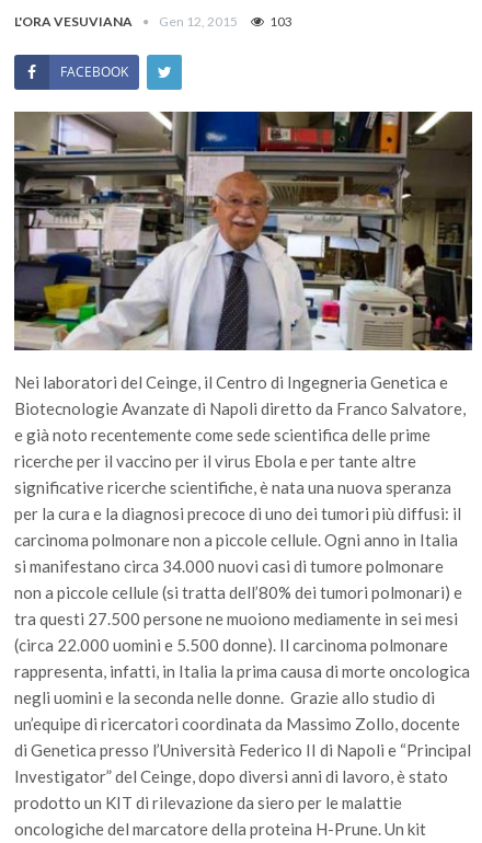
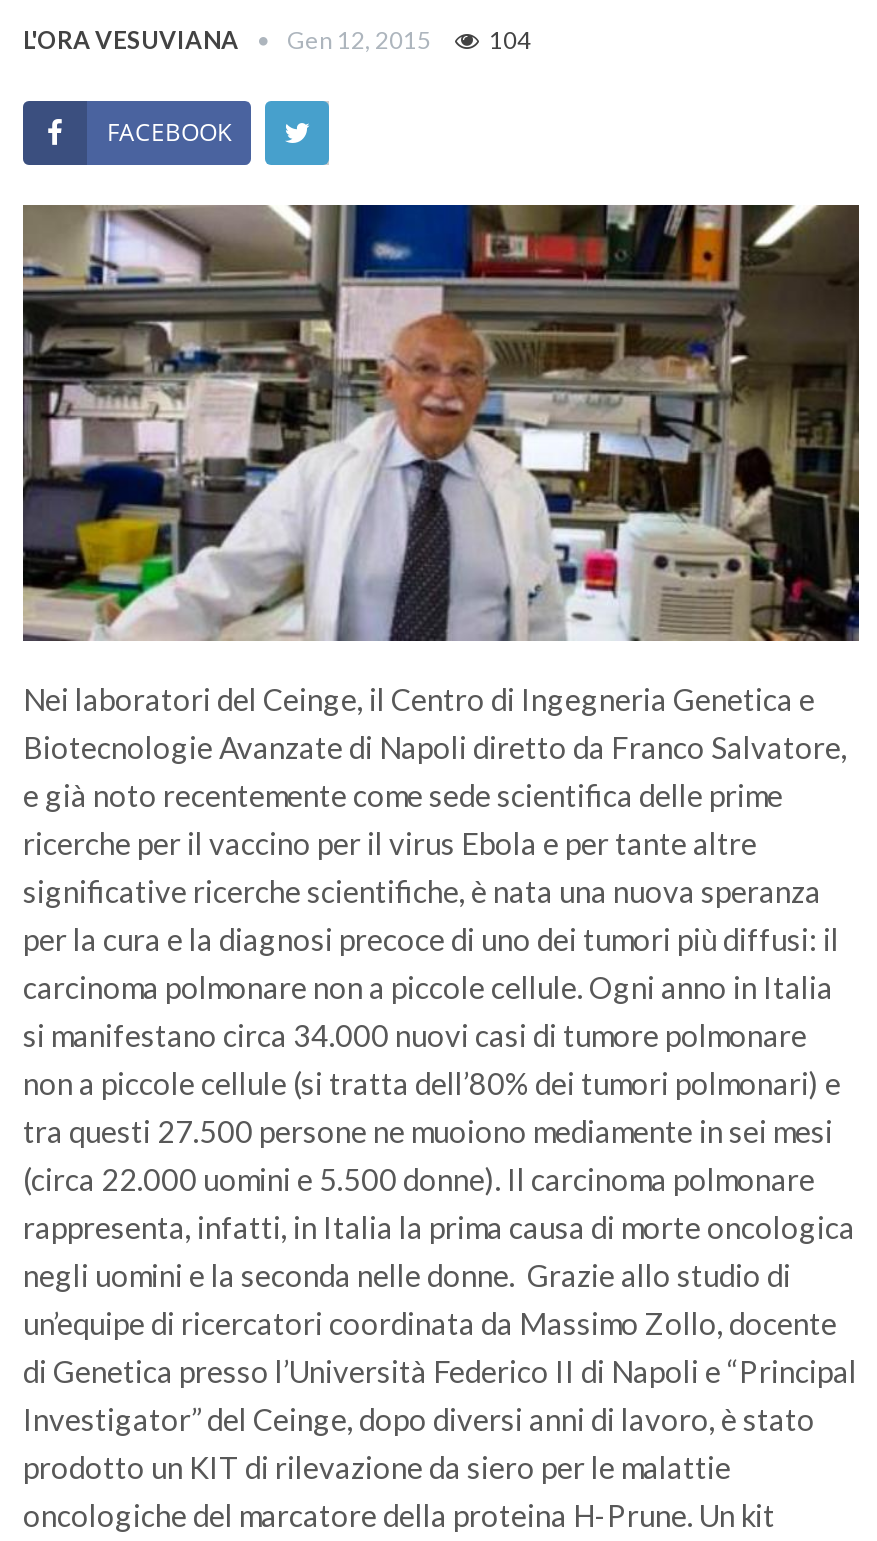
- L'ORA VESUVIANA Gen 12, 2015 103
+ L'ORA VESUVIANA Gen 12, 2015 104
